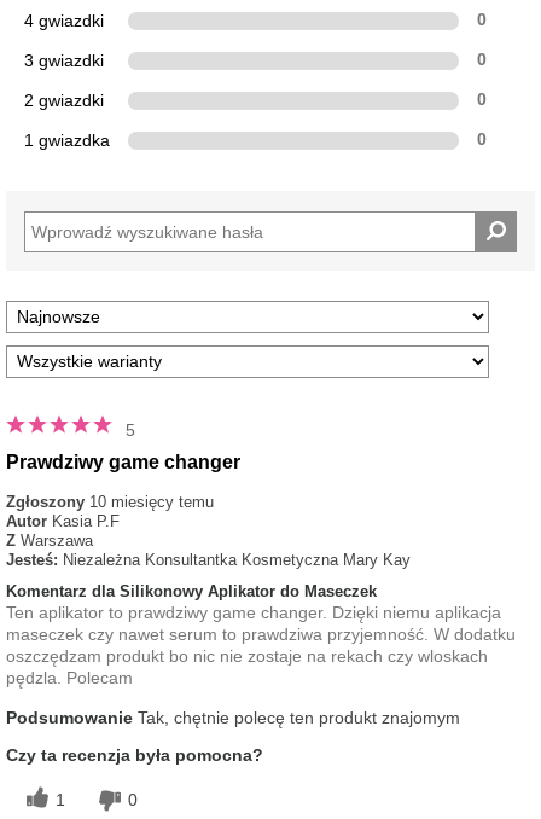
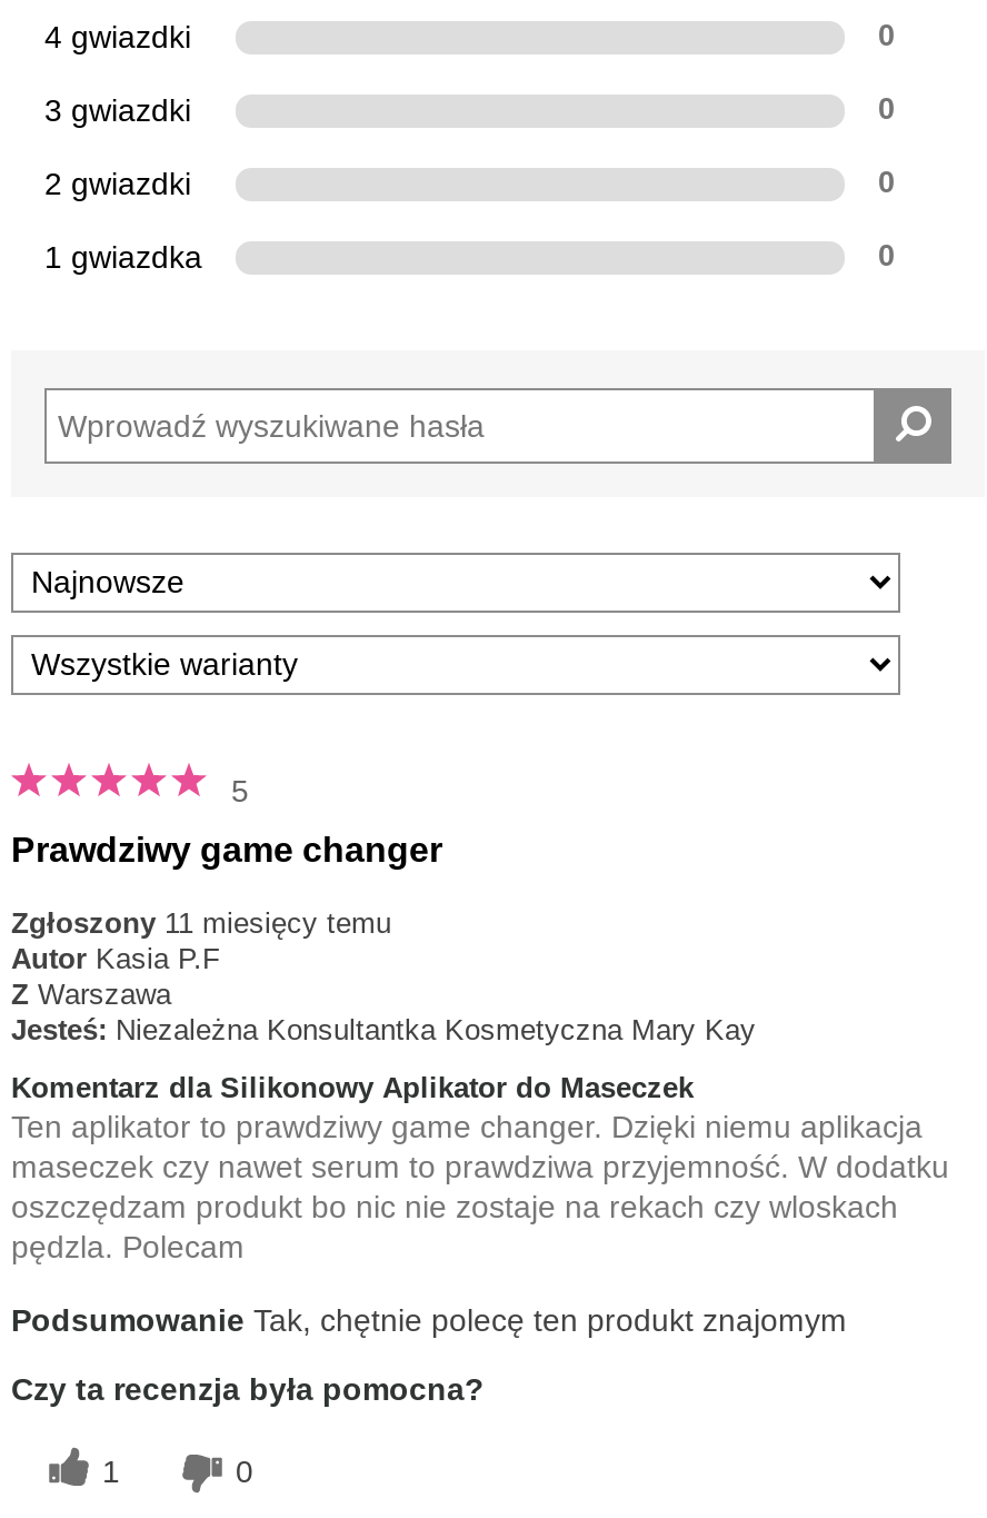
- Zgłoszony 10 miesięcy temu
+ Zgłoszony 11 miesięcy temu
